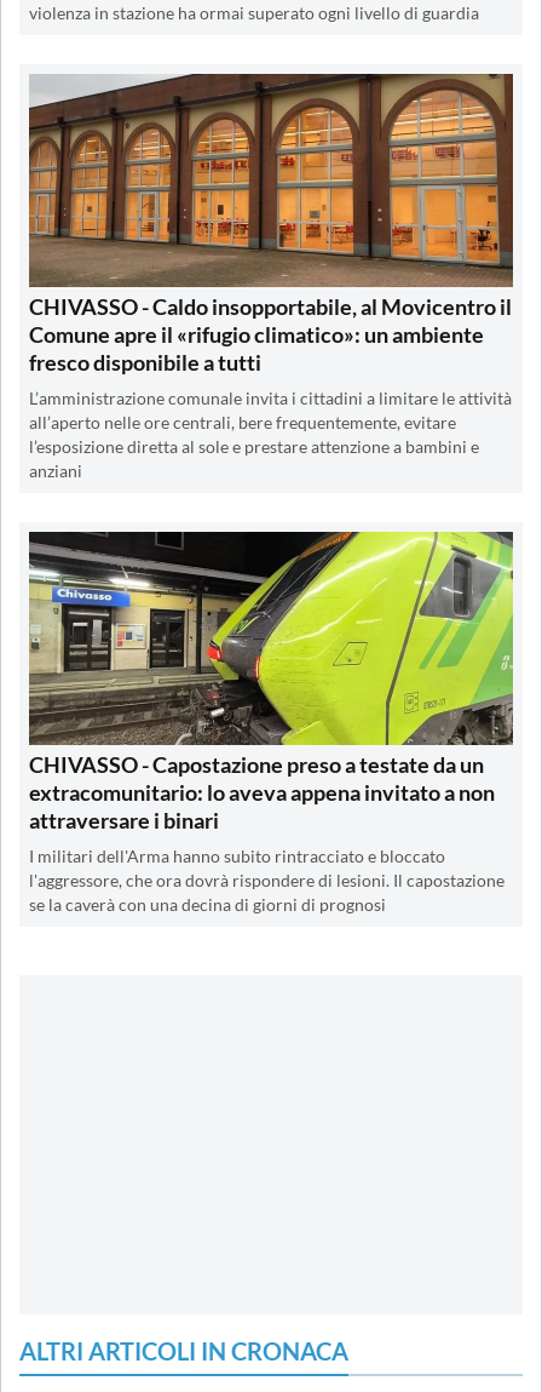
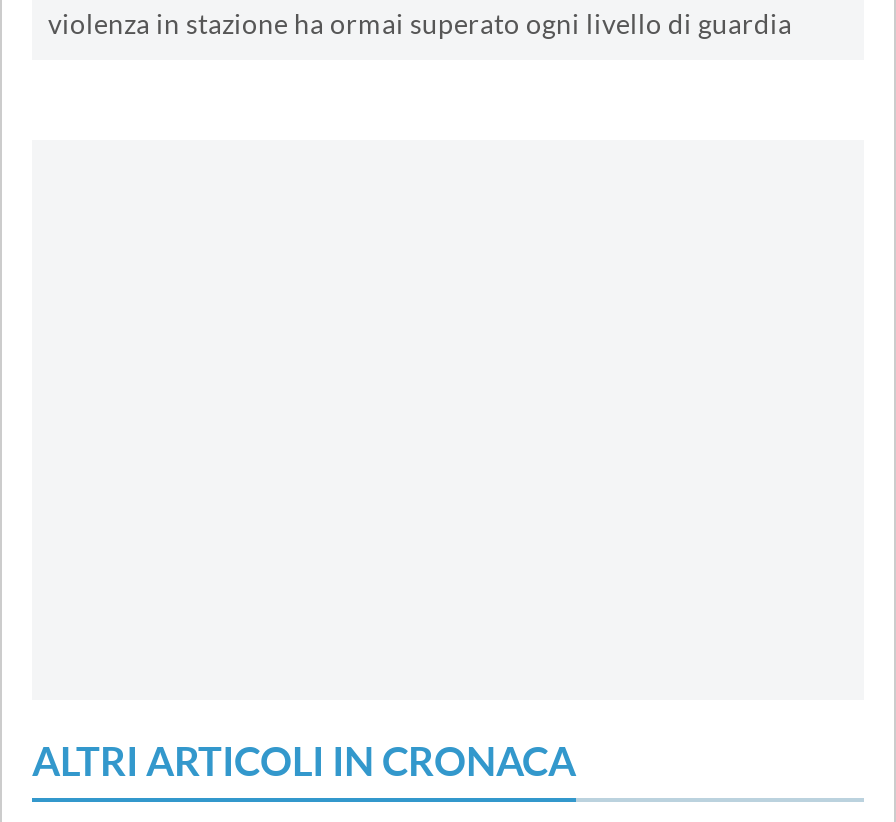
- [image]
- CHIVASSO - Caldo insopportabile, al Movicentro il
- Comune apre il «rifugio climatico»: un ambiente
- fresco disponibile a tutti
- L’amministrazione comunale invita i cittadini a limitare le attività
- all’aperto nelle ore centrali, bere frequentemente, evitare
- l’esposizione diretta al sole e prestare attenzione a bambini e
- anziani

- [image]
- CHIVASSO - Capostazione preso a testate da un
- extracomunitario: lo aveva appena invitato a non
- attraversare i binari
- I militari dell'Arma hanno subito rintracciato e bloccato
- l'aggressore, che ora dovrà rispondere di lesioni. Il capostazione
- se la caverà con una decina di giorni di prognosi
